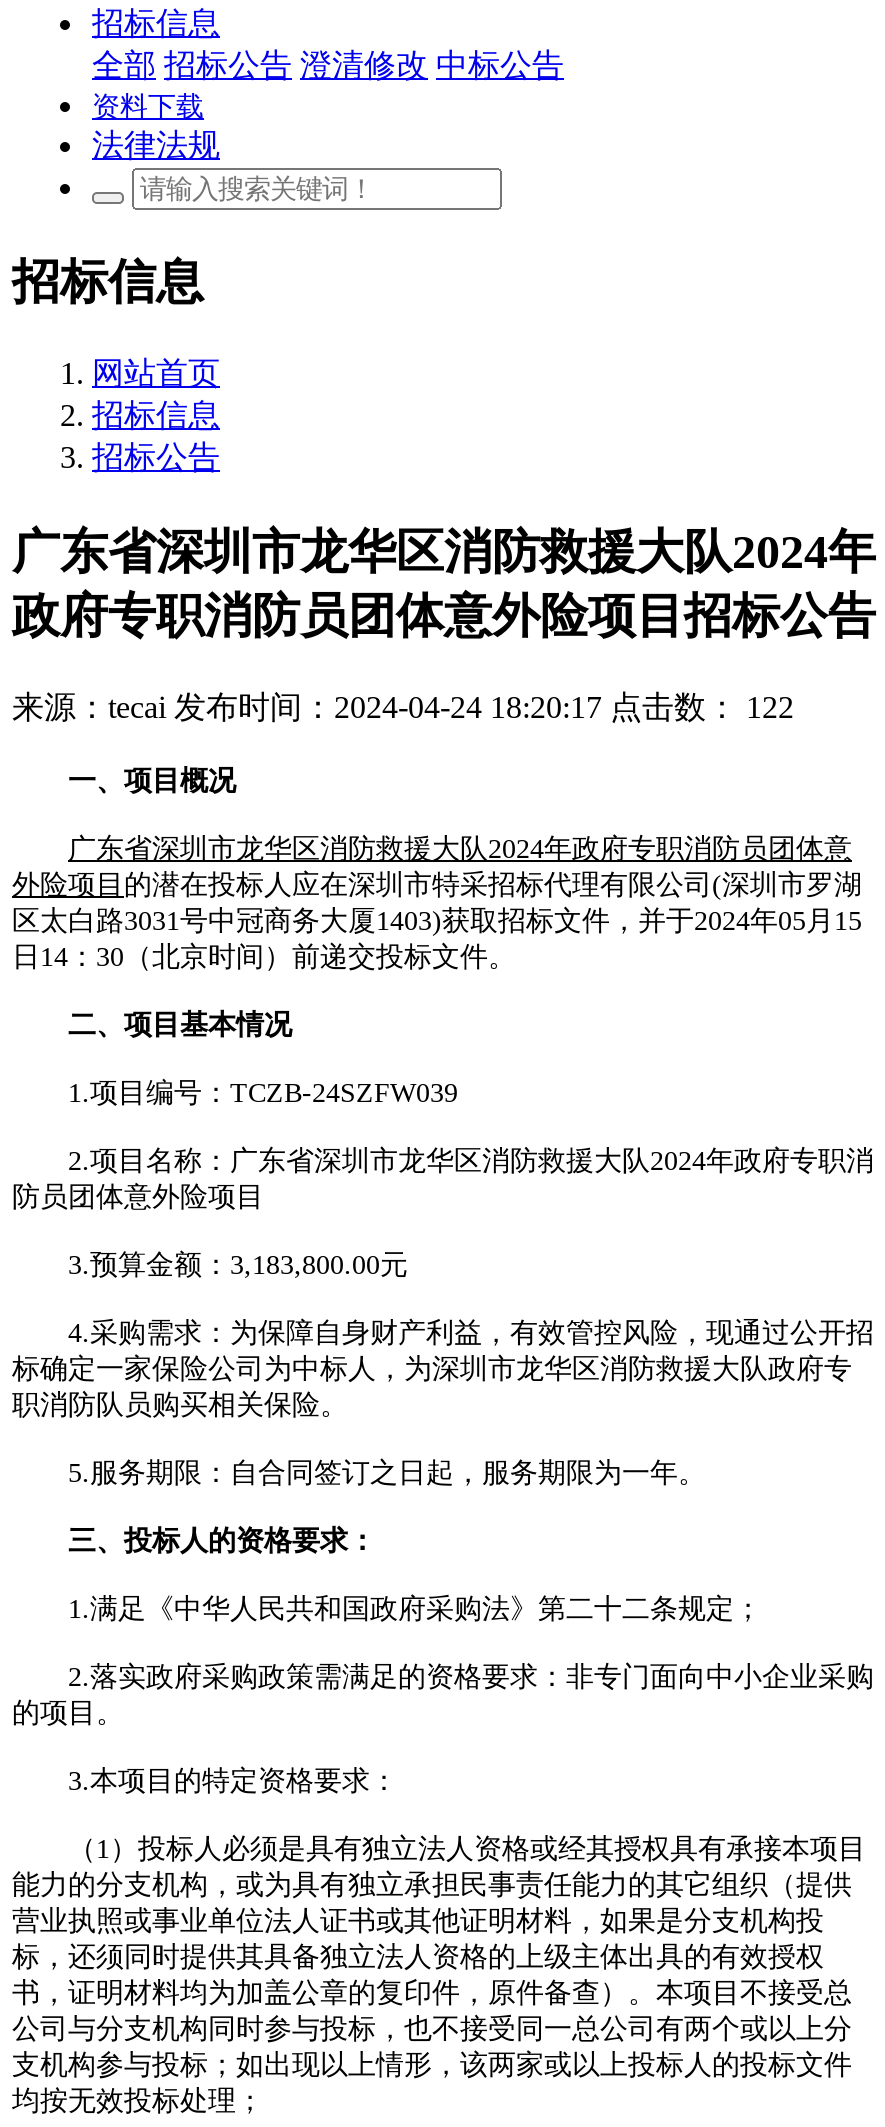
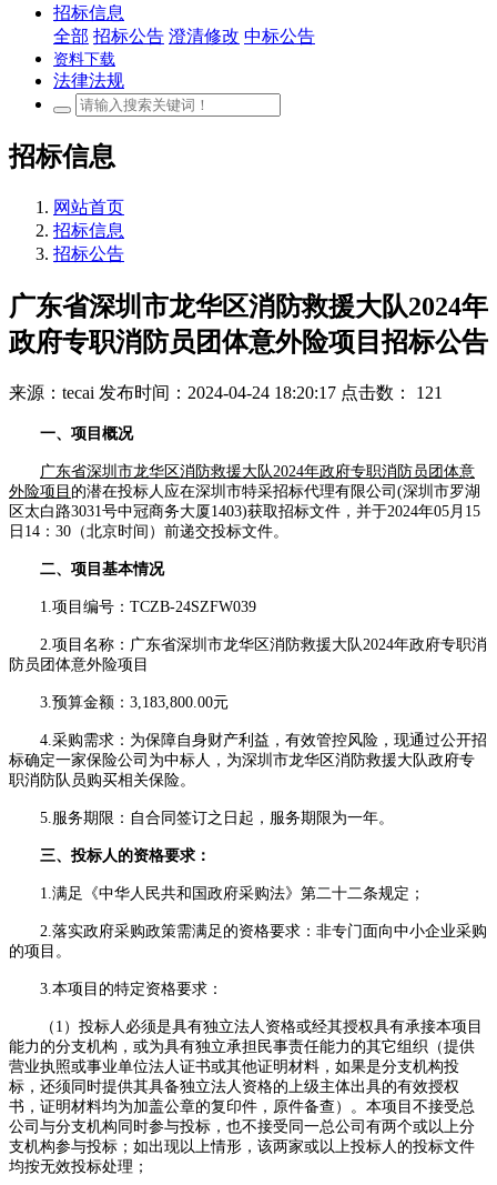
- 来源：tecai 发布时间：2024-04-24 18:20:17 点击数： 122
+ 来源：tecai 发布时间：2024-04-24 18:20:17 点击数： 121
